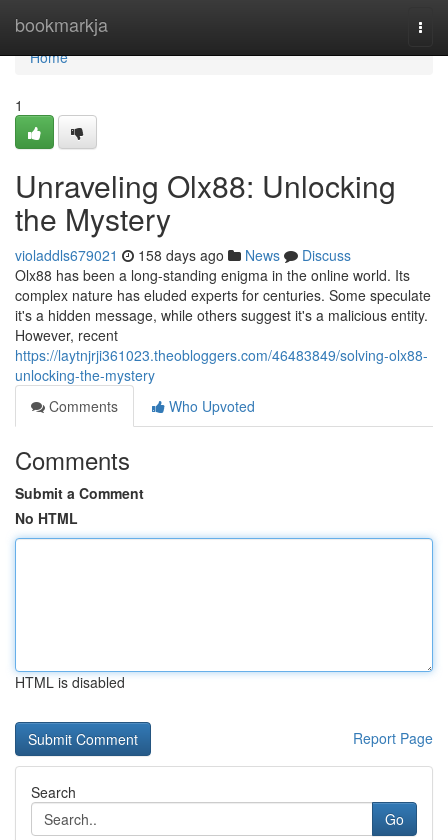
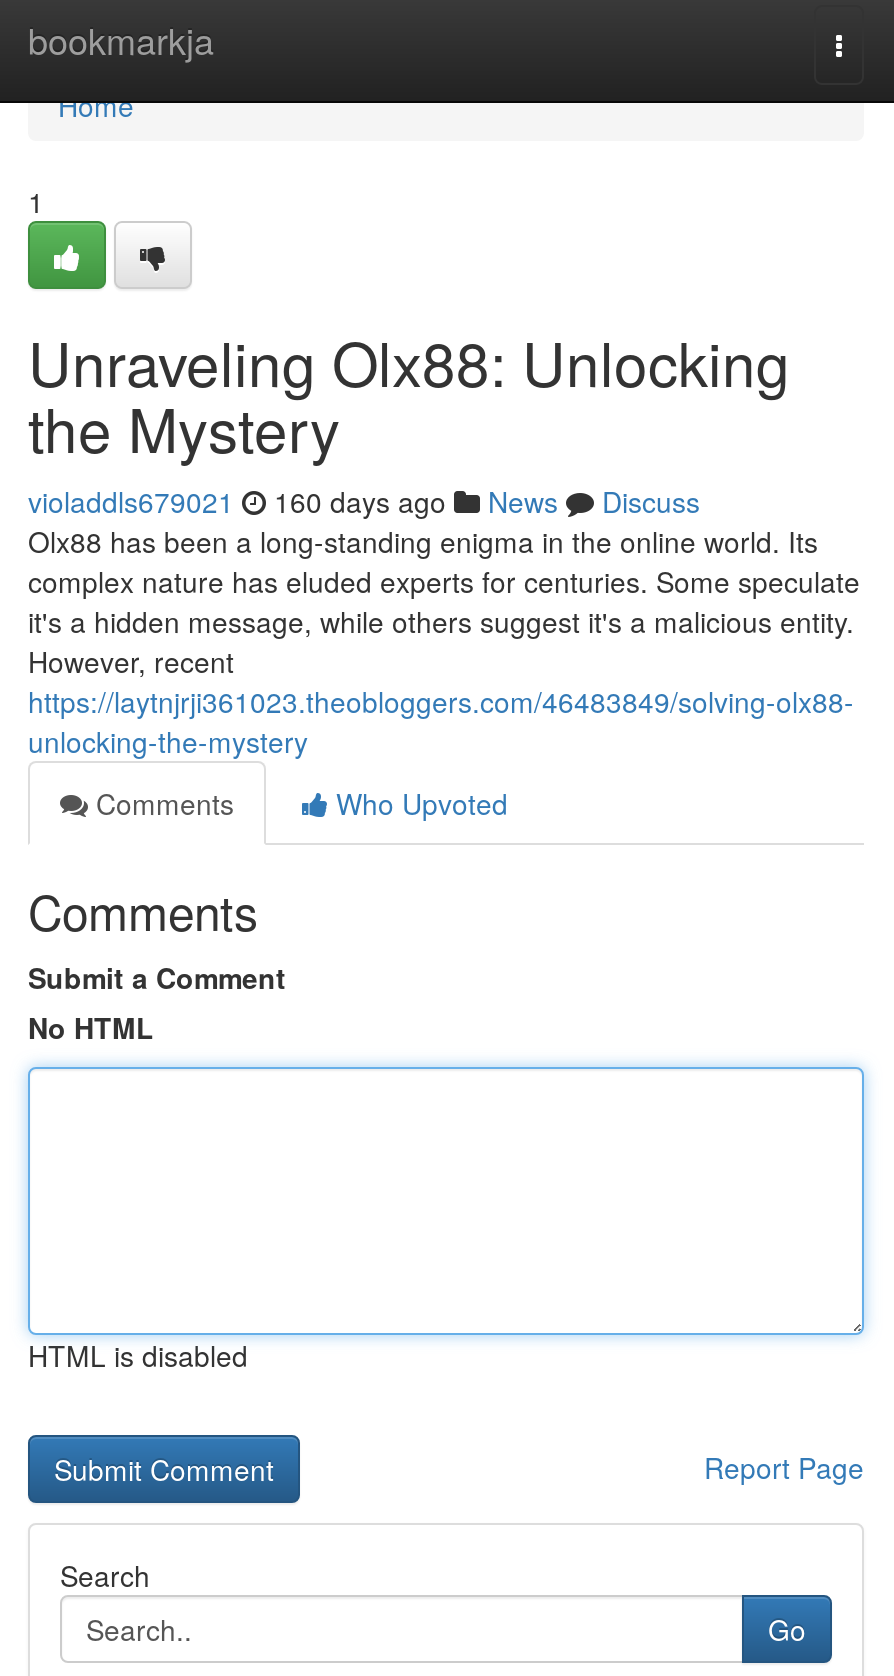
- violaddls679021 158 days ago News Discuss
+ violaddls679021 160 days ago News Discuss
